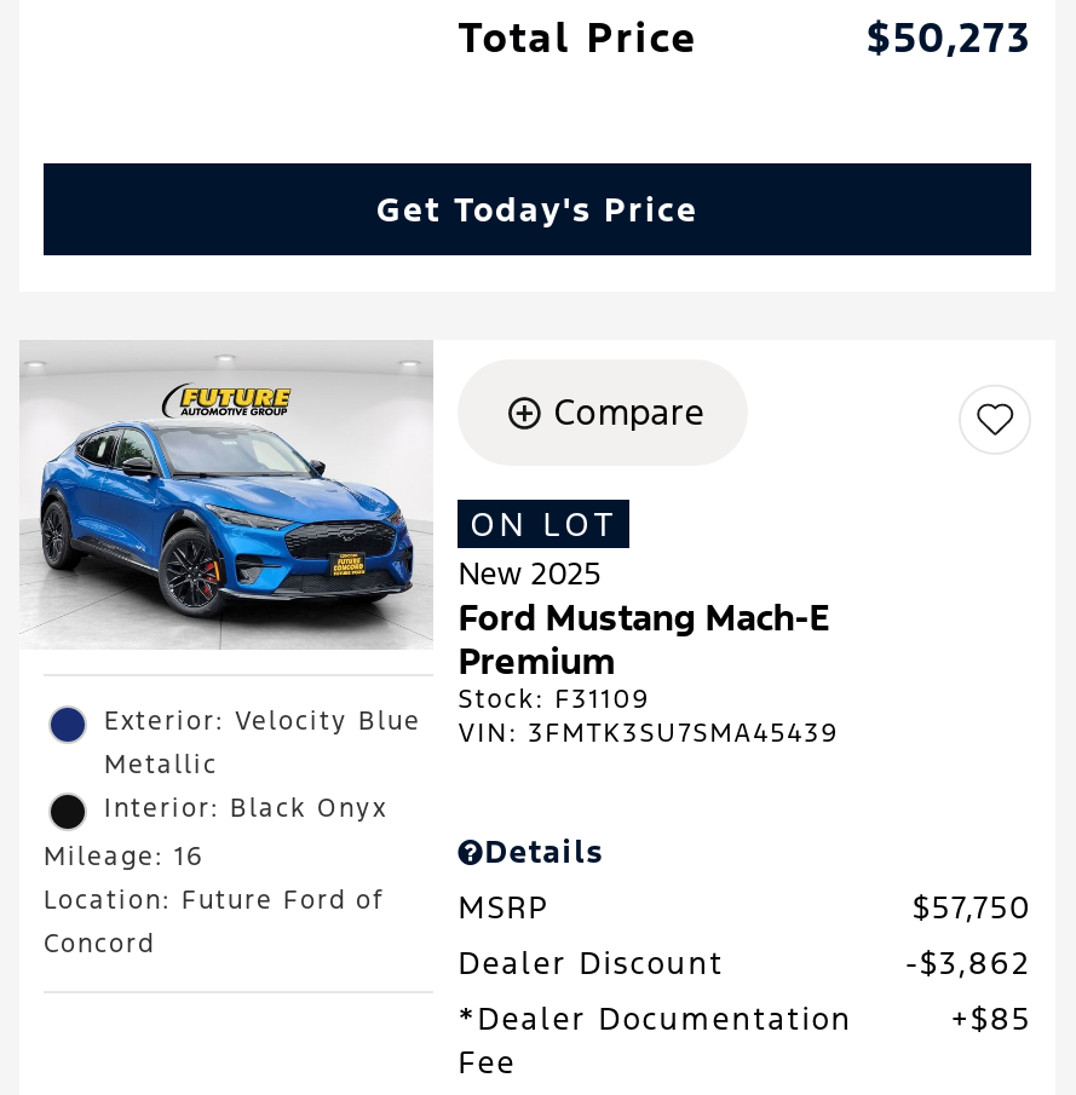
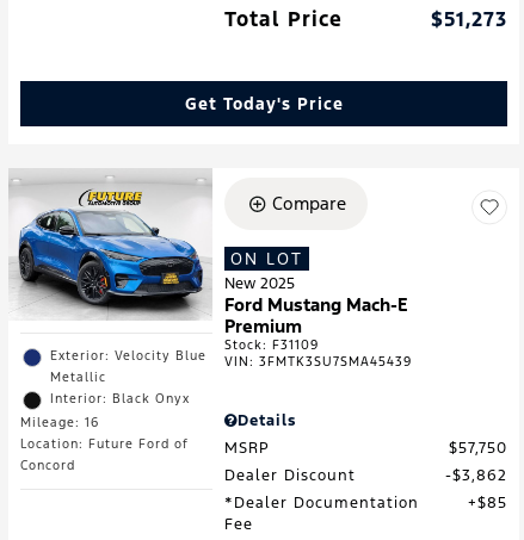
- $50,273
+ $51,273
